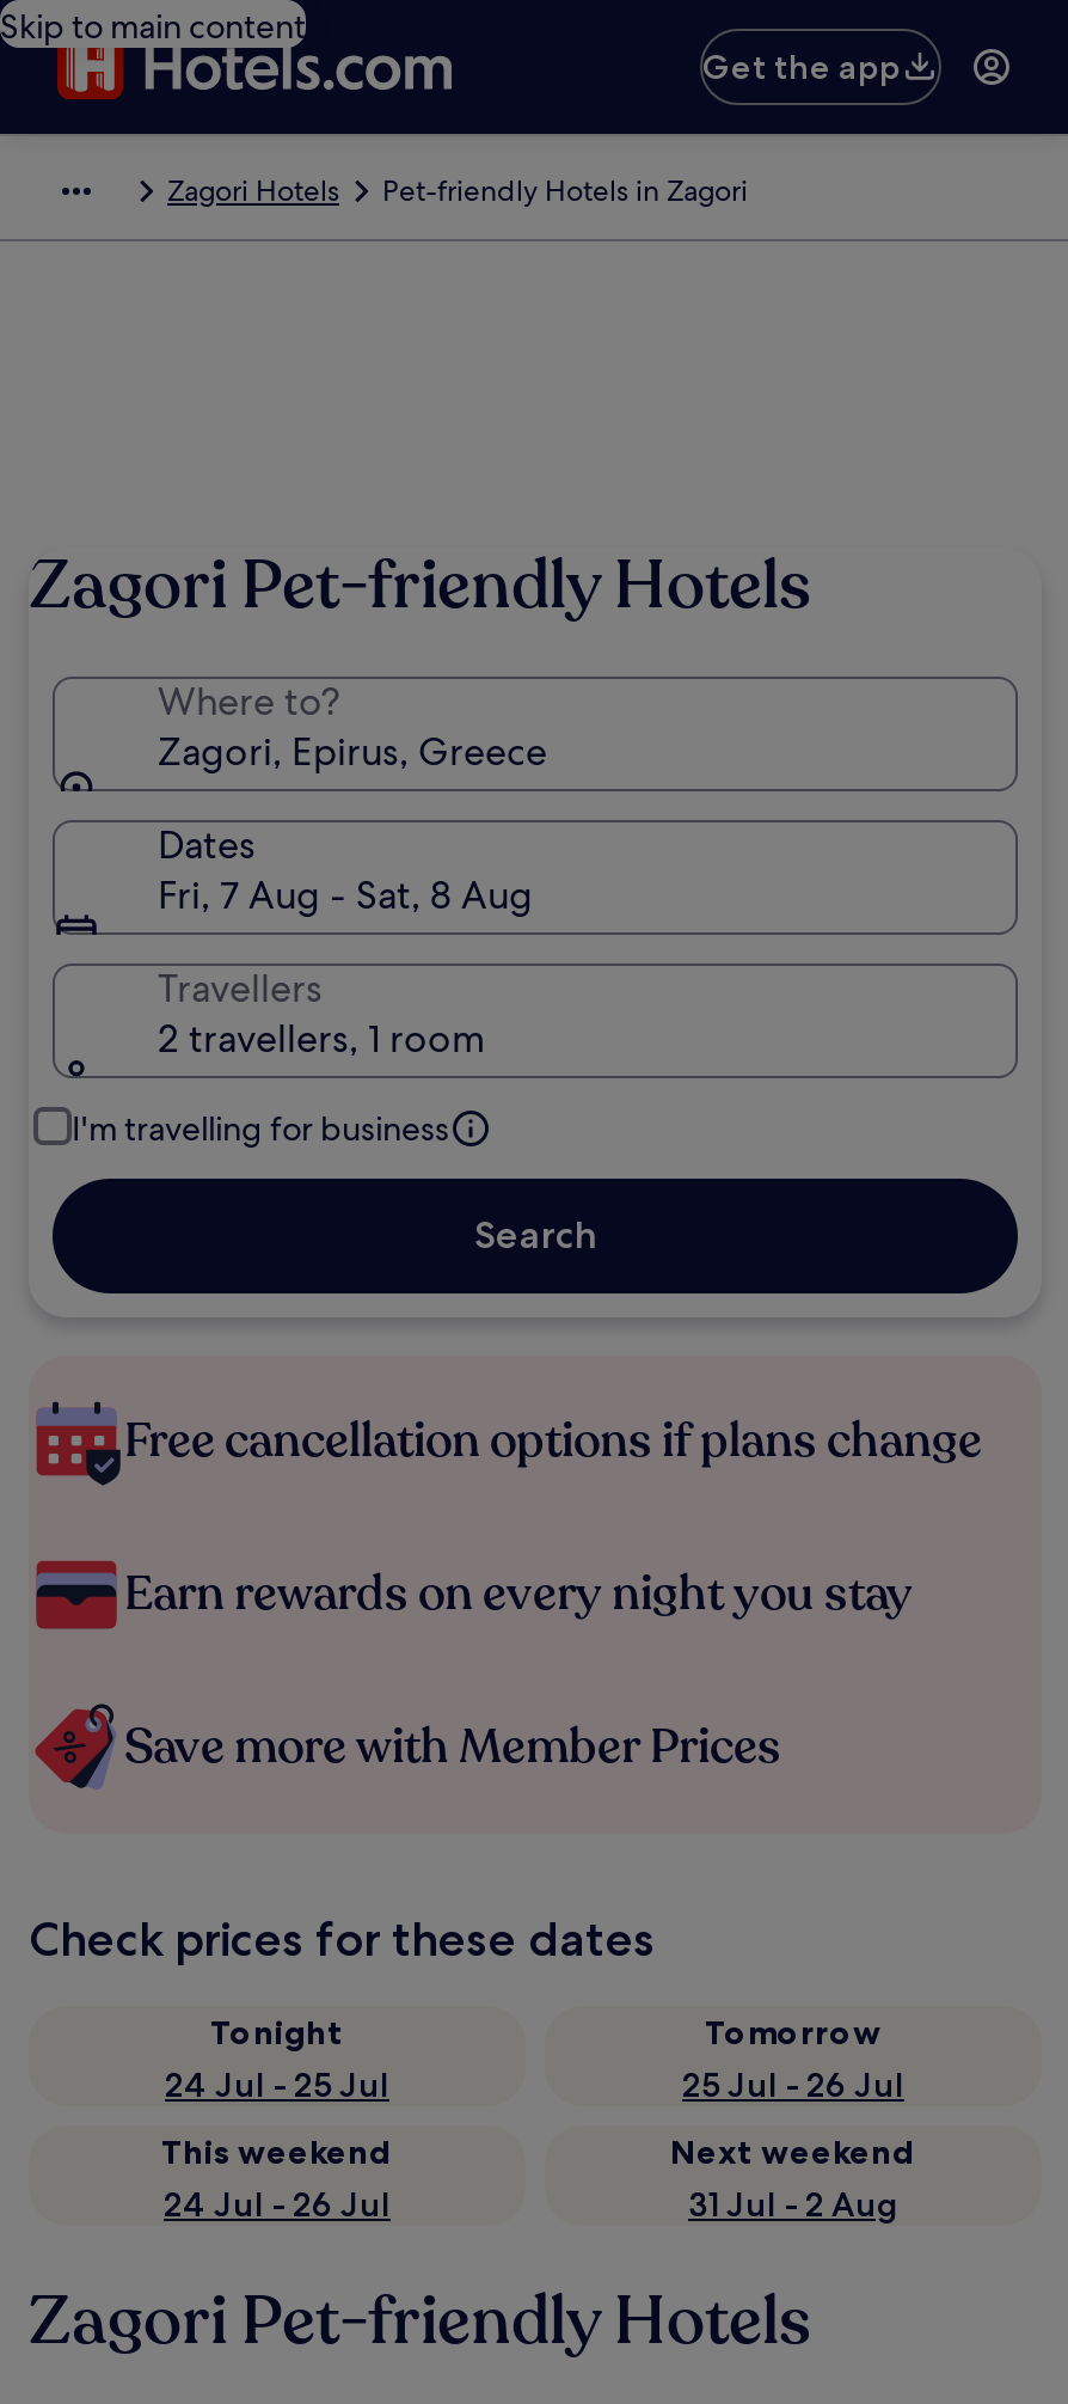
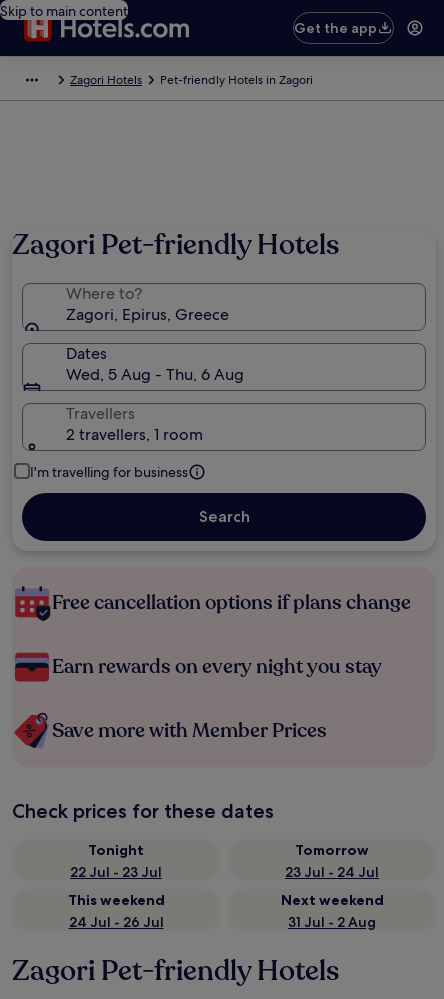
- Fri, 7 Aug - Sat, 8 Aug
+ Wed, 5 Aug - Thu, 6 Aug

- 24 Jul - 25 Jul
+ 22 Jul - 23 Jul

- 25 Jul - 26 Jul
+ 23 Jul - 24 Jul
